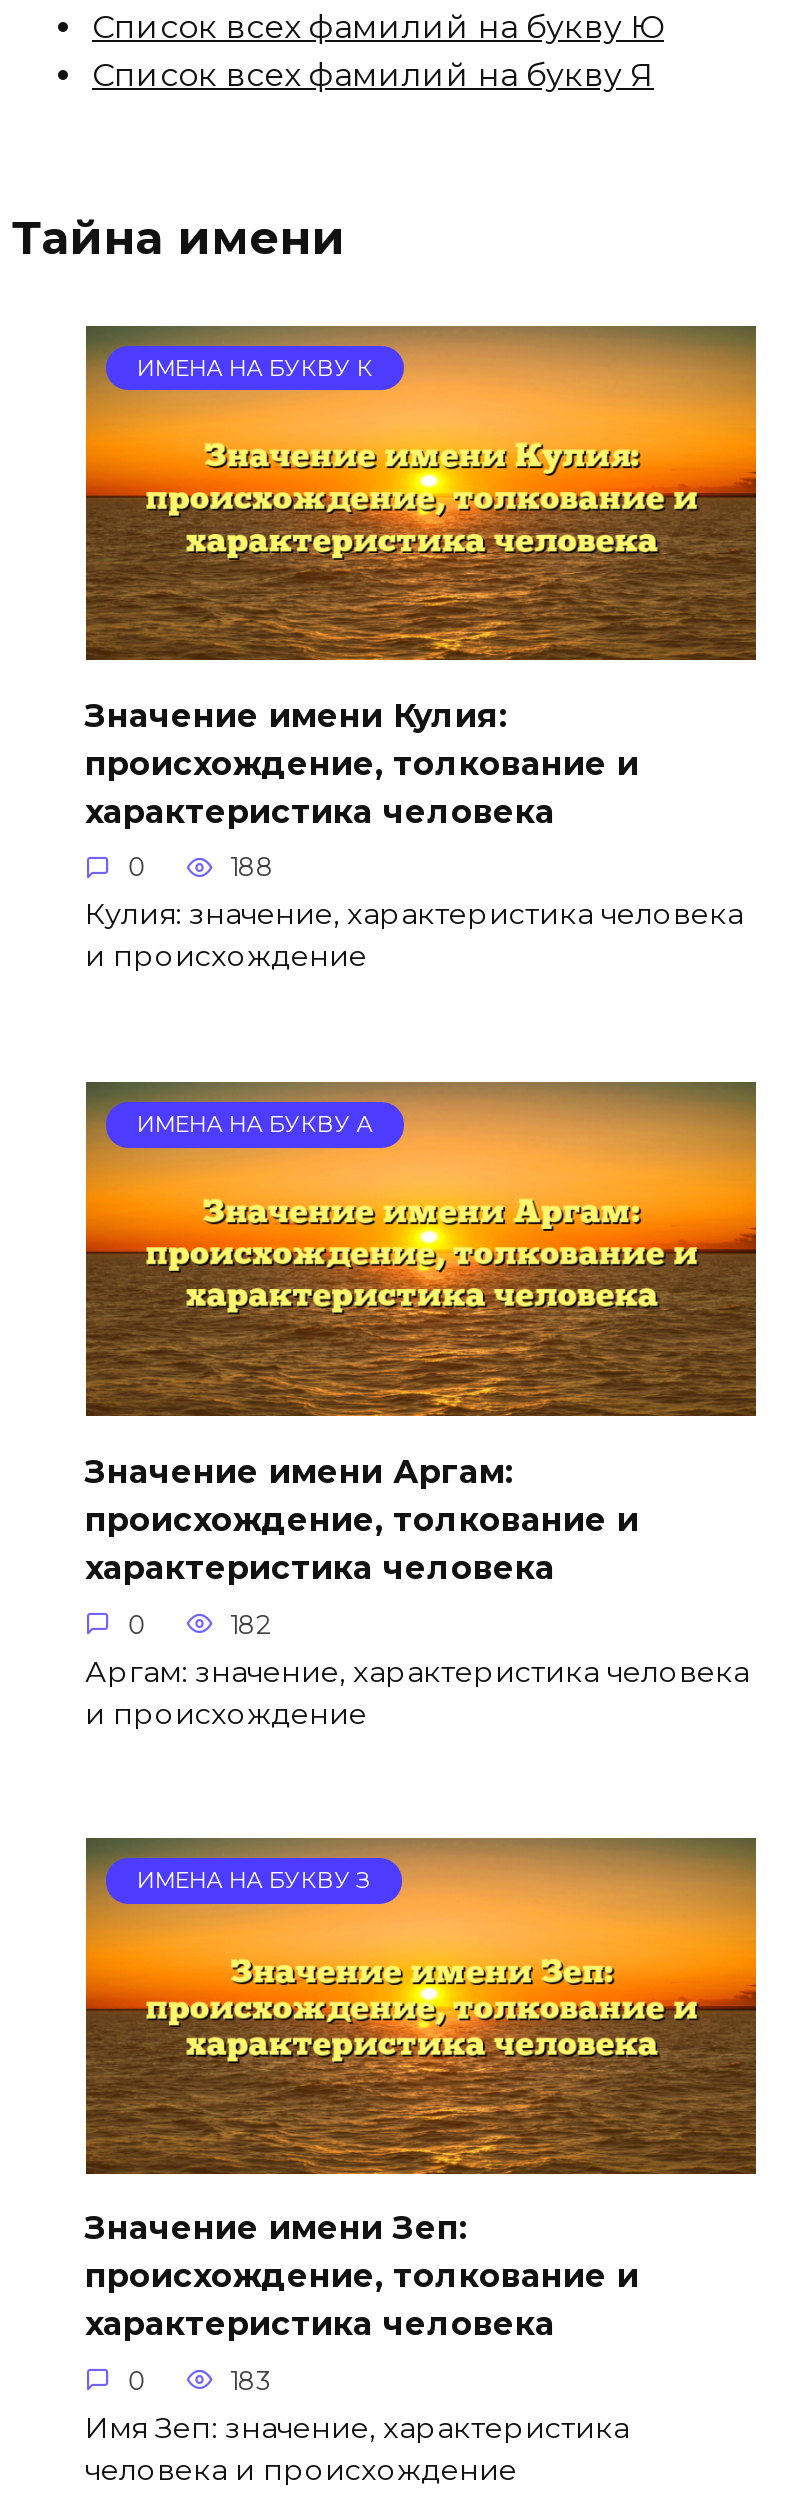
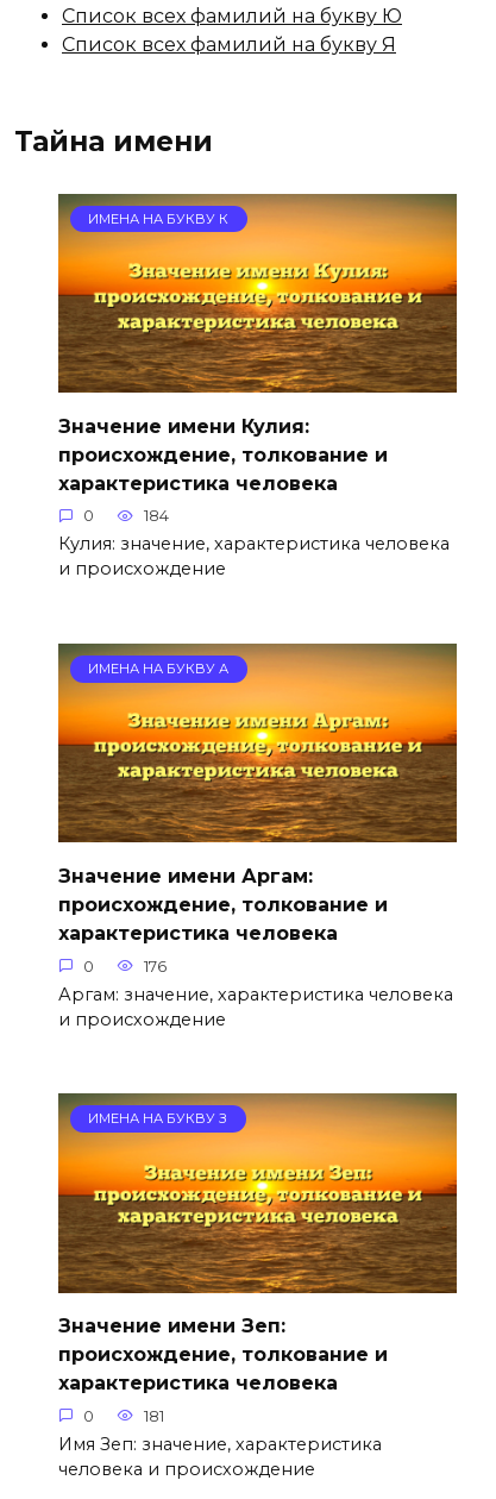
- 188
+ 184

- 182
+ 176

- 183
+ 181
